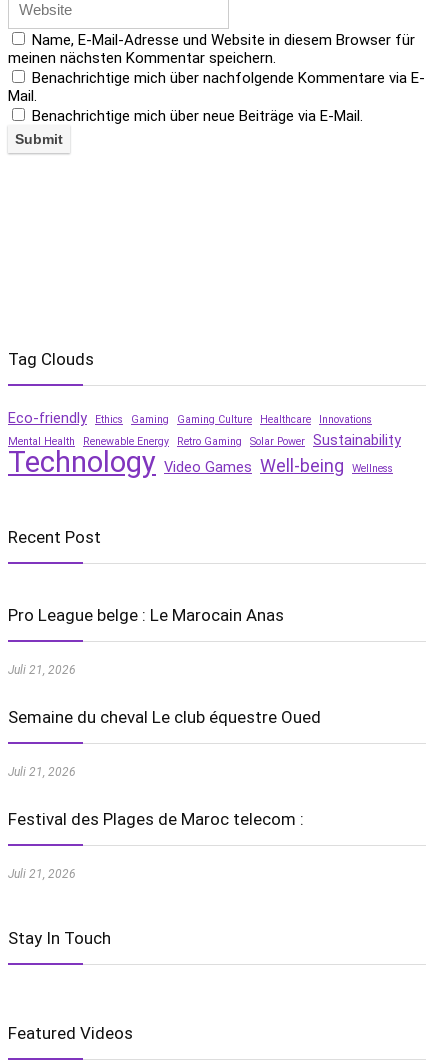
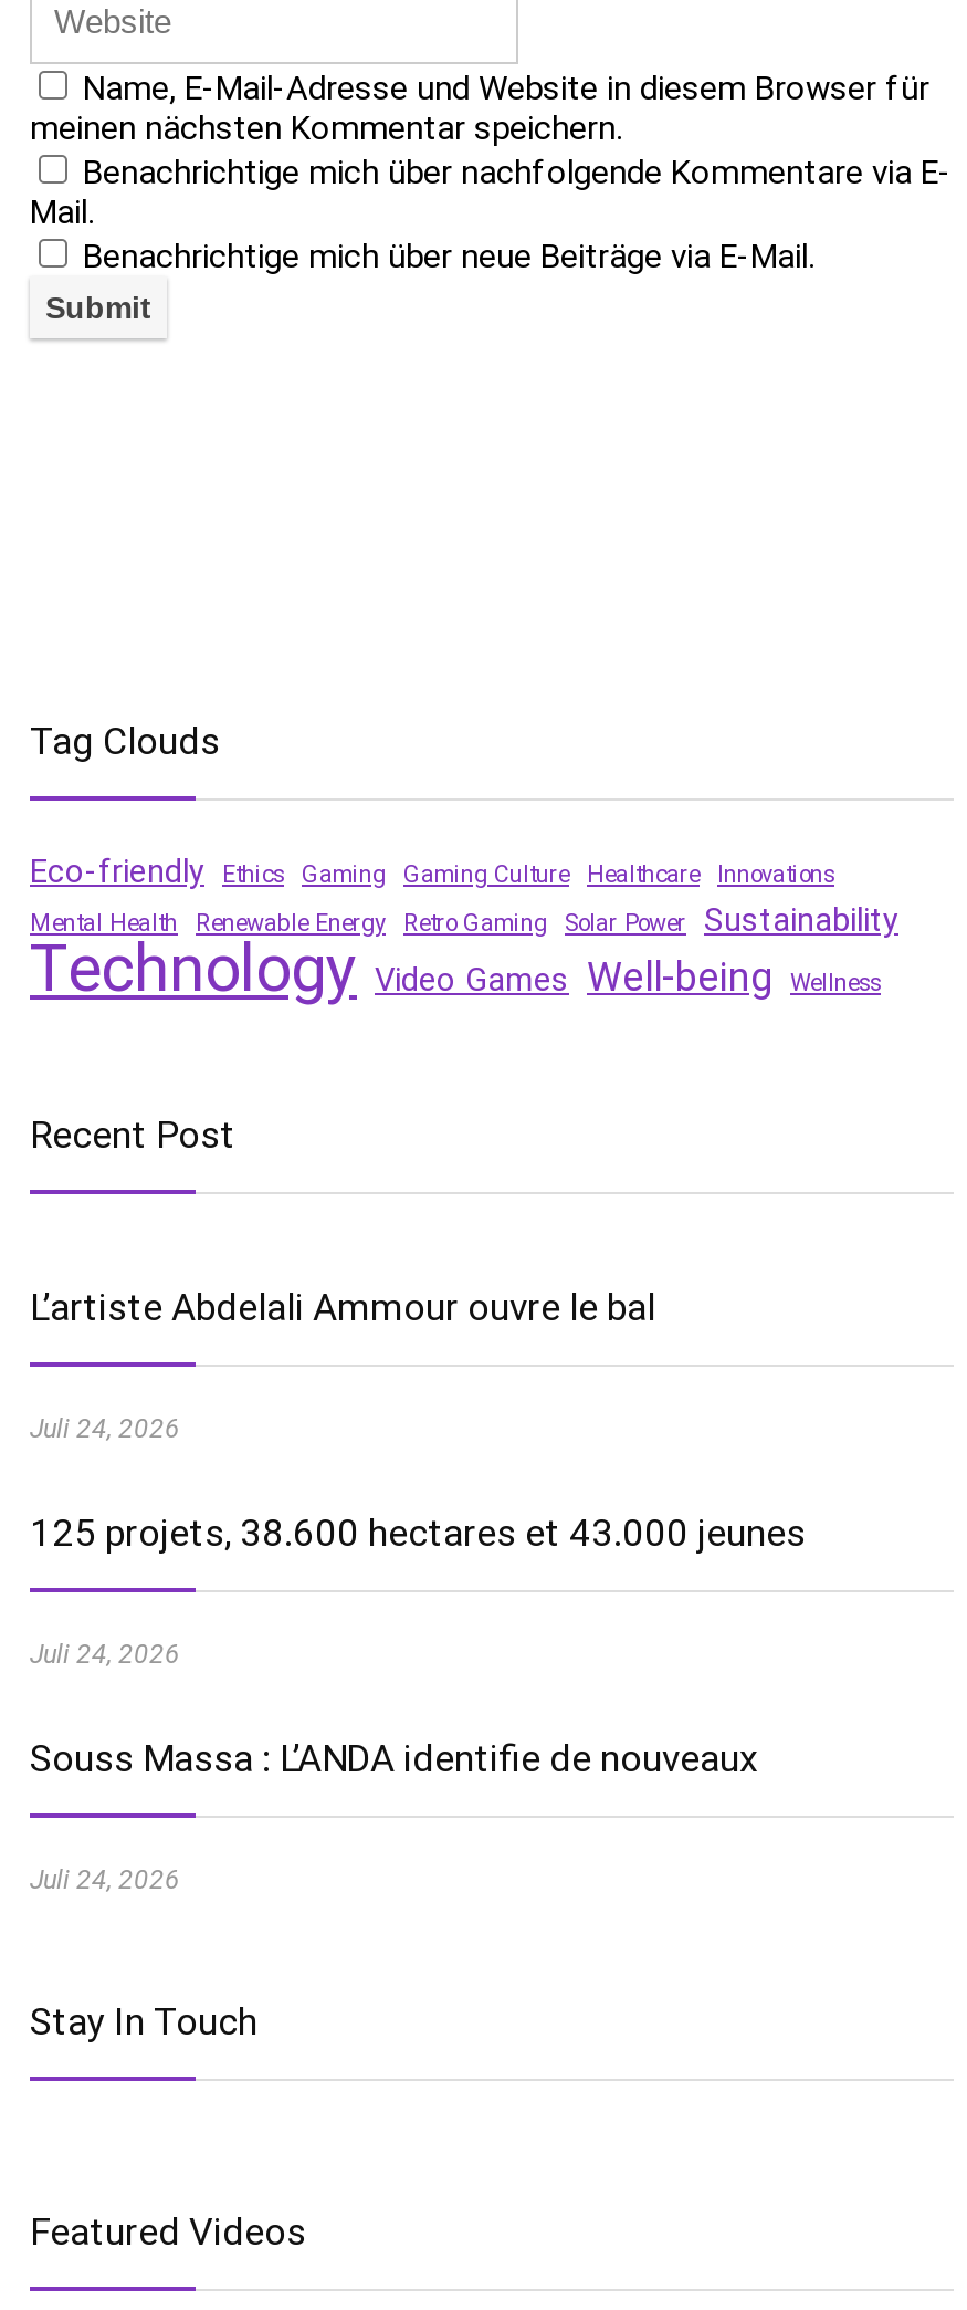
- Pro League belge : Le Marocain Anas
+ L’artiste Abdelali Ammour ouvre le bal

- Juli 21, 2026
+ Juli 24, 2026

- Semaine du cheval Le club équestre Oued
+ 125 projets, 38.600 hectares et 43.000 jeunes

- Juli 21, 2026
+ Juli 24, 2026

- Festival des Plages de Maroc telecom :
+ Souss Massa : L’ANDA identifie de nouveaux

- Juli 21, 2026
+ Juli 24, 2026
